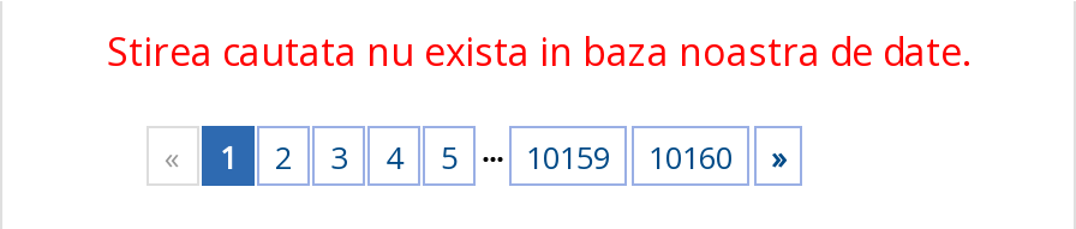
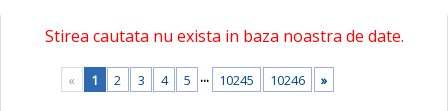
- 5 ... 10159
+ 5 ... 10245

- 10160
+ 10246
